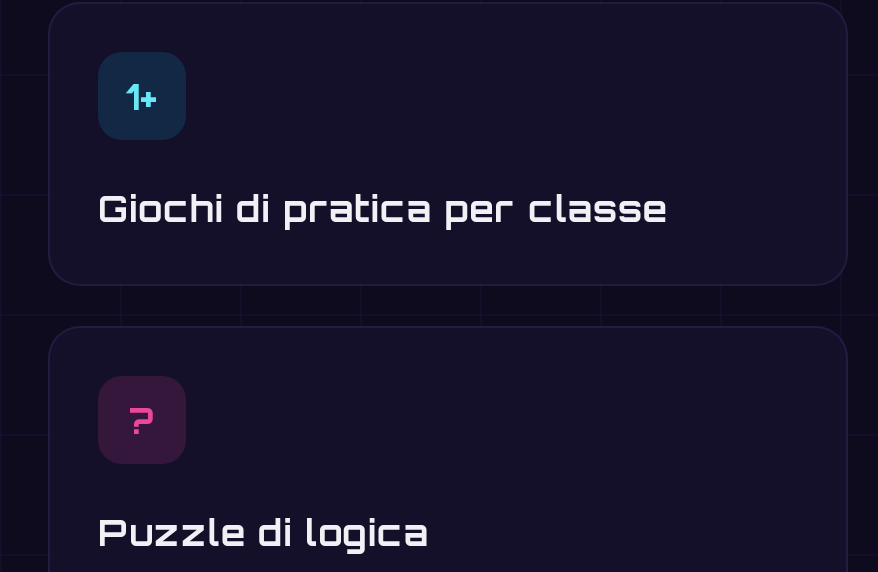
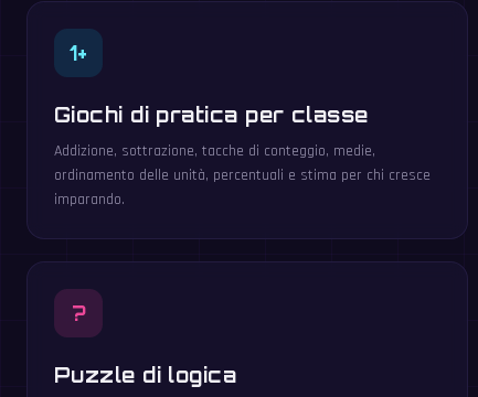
+ Addizione, sottrazione, tacche di conteggio, medie,
+ ordinamento delle unità, percentuali e stima per chi cresce
+ imparando.
